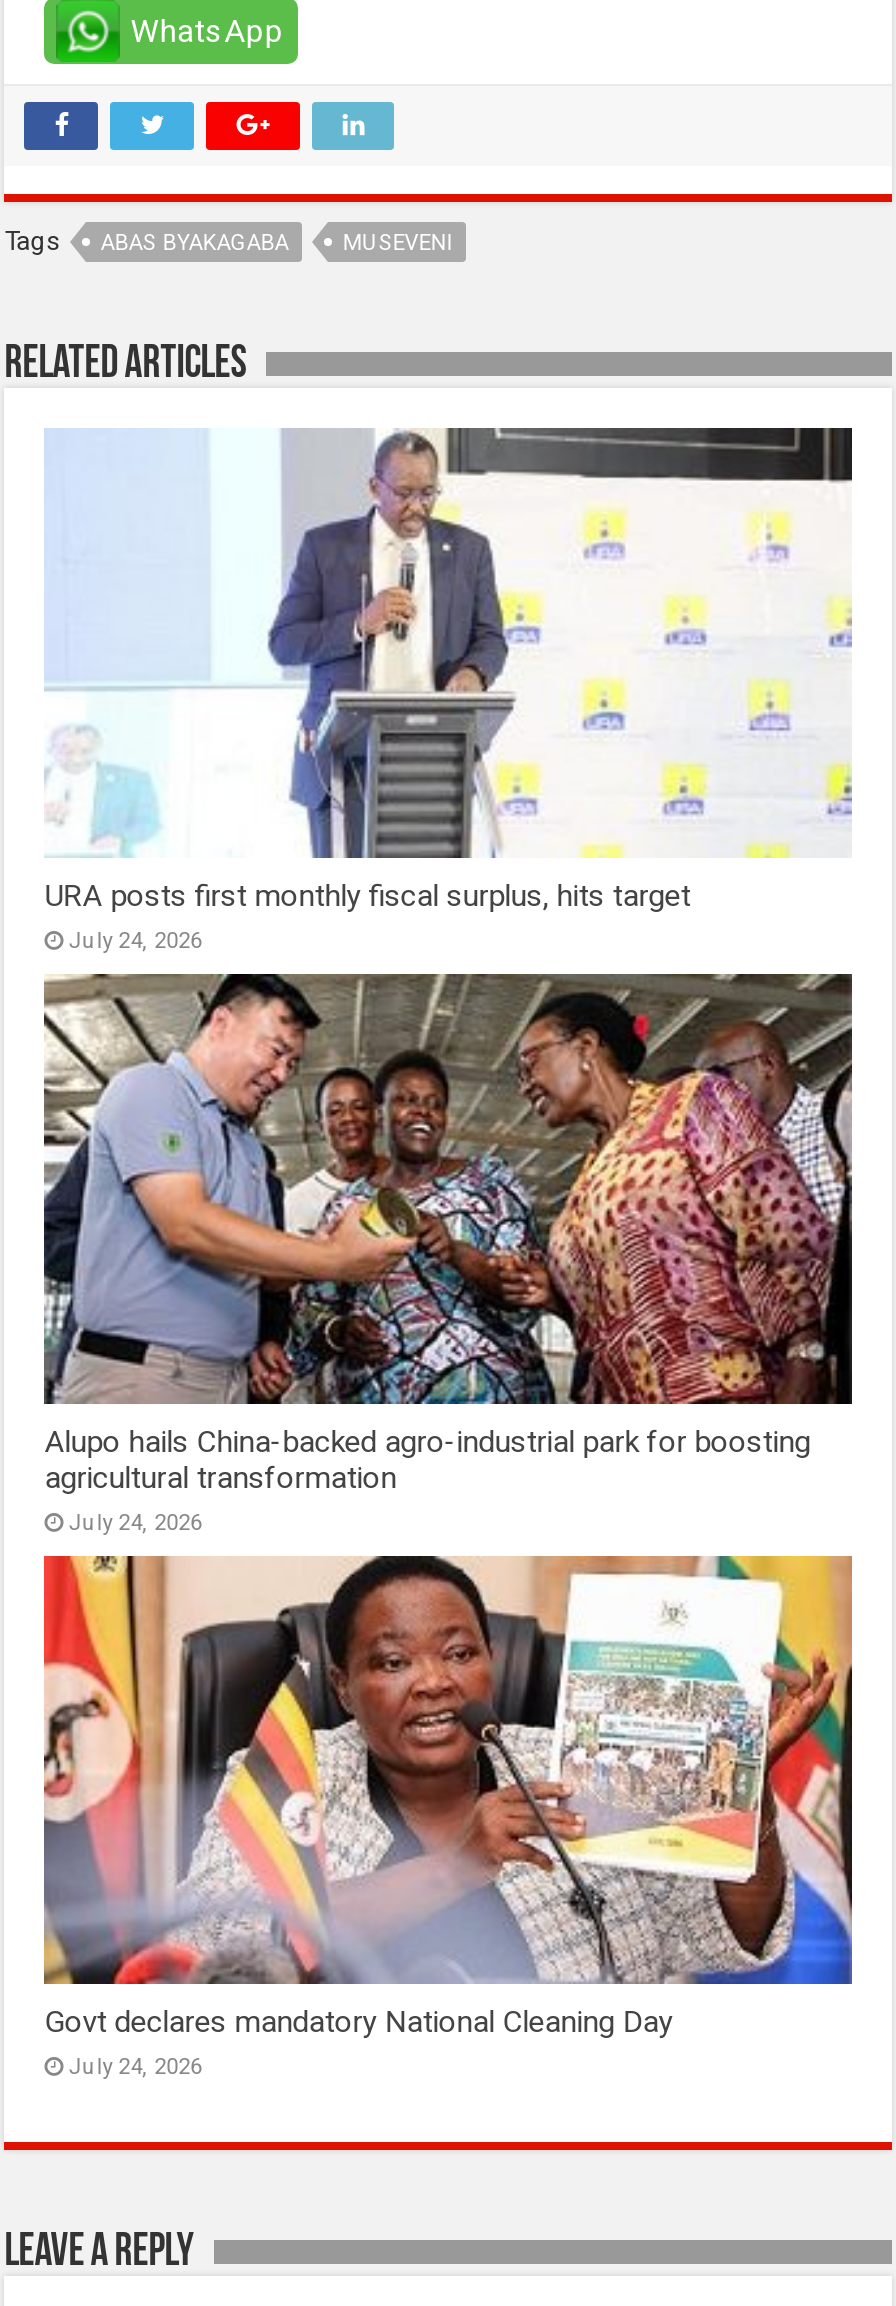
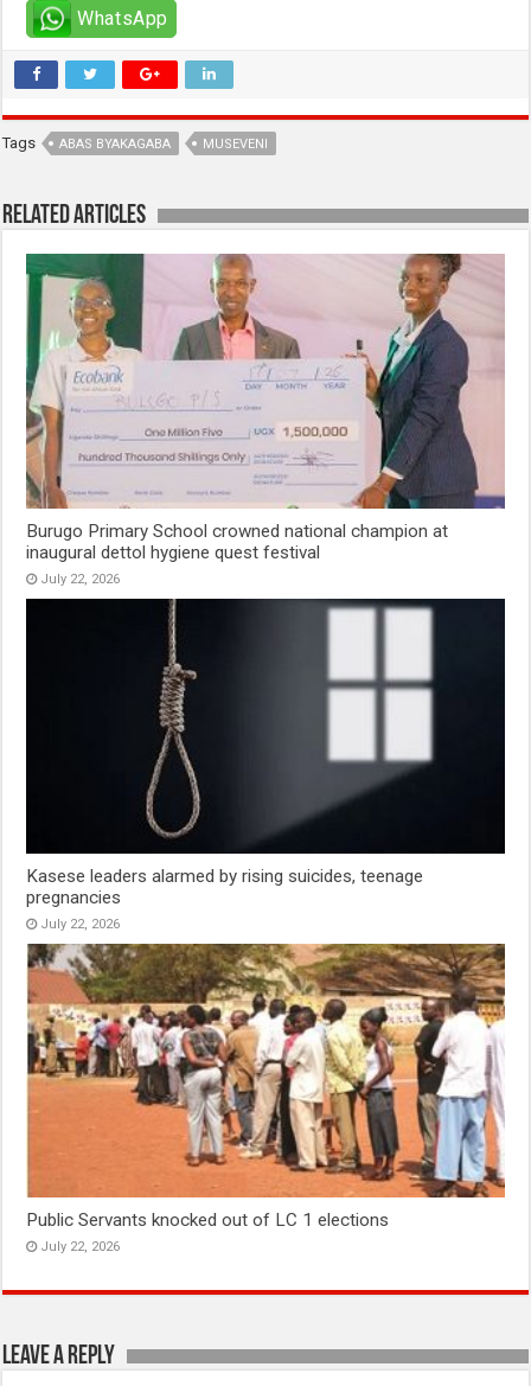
- [image]
- URA posts first monthly fiscal surplus, hits target
- July 24, 2026
+ [image]
+ Burugo Primary School crowned national champion at
+ inaugural dettol hygiene quest festival
+ July 22, 2026

- [image]
- Alupo hails China-backed agro-industrial park for boosting
- agricultural transformation
- July 24, 2026
+ [image]
+ Kasese leaders alarmed by rising suicides, teenage
+ pregnancies
+ July 22, 2026

- [image]
- Govt declares mandatory National Cleaning Day
- July 24, 2026
+ [image]
+ Public Servants knocked out of LC 1 elections
+ July 22, 2026
